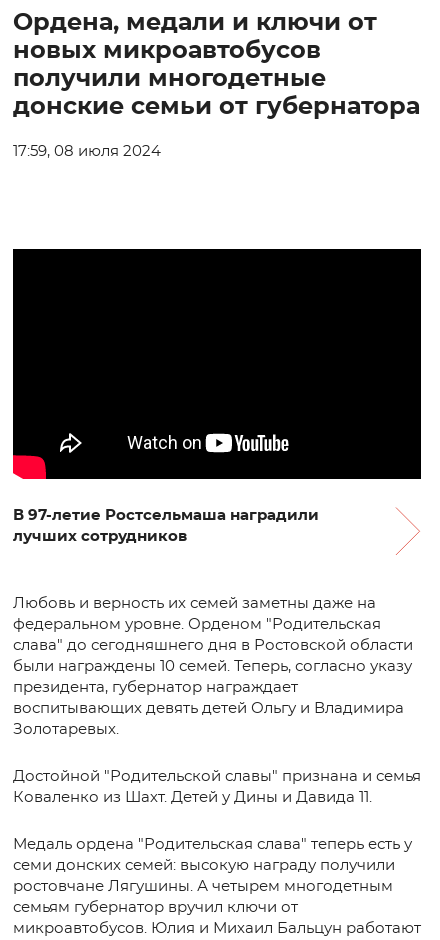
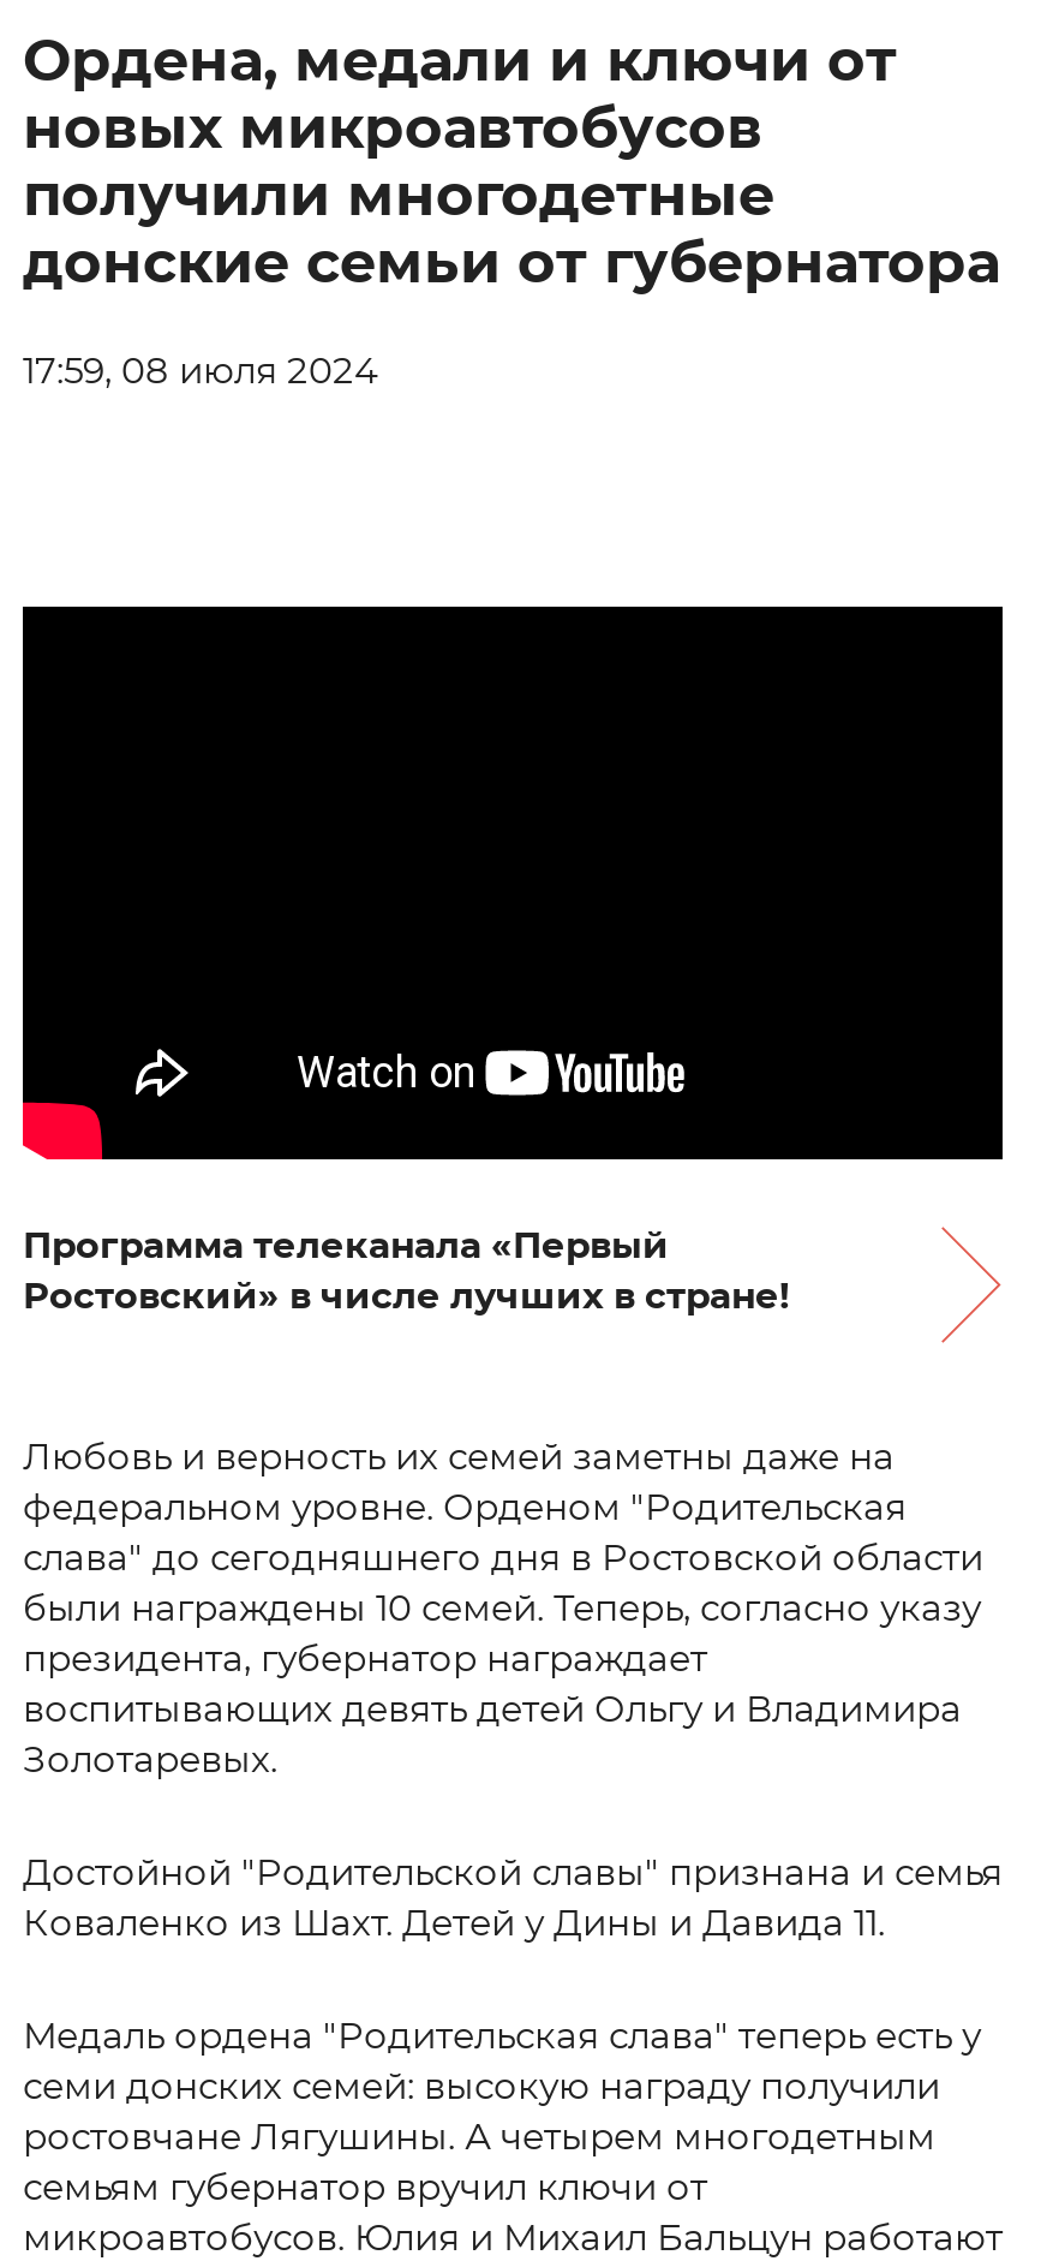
- В 97-летие Ростсельмаша наградили
- лучших сотрудников
+ Программа телеканала «Первый
+ Ростовский» в числе лучших в стране!
